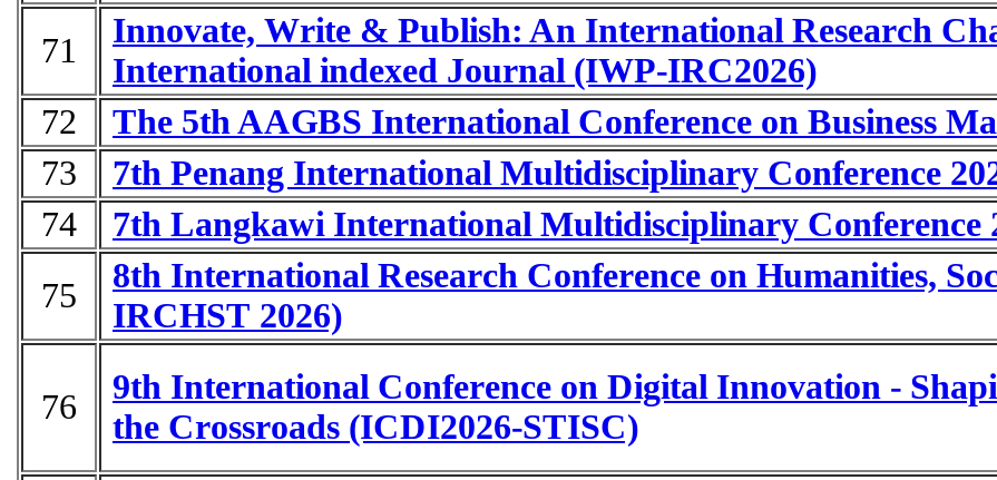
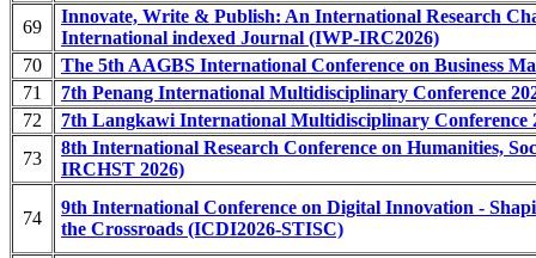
- 71
+ 69

- 72
+ 70

- 73
+ 71

- 74
+ 72

- 75
+ 73

- 76
+ 74
